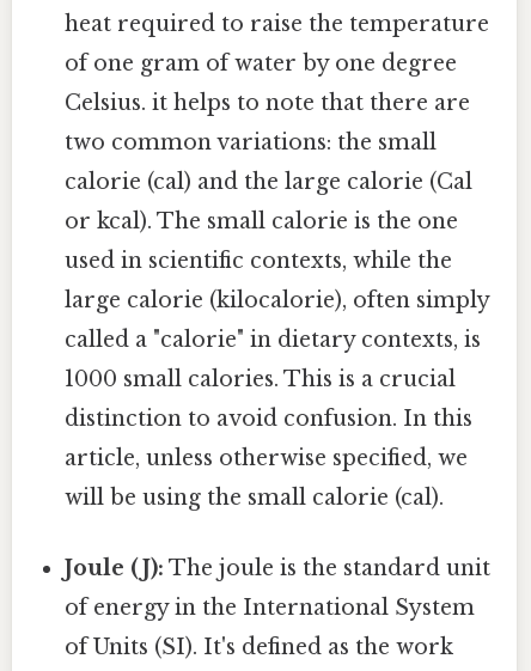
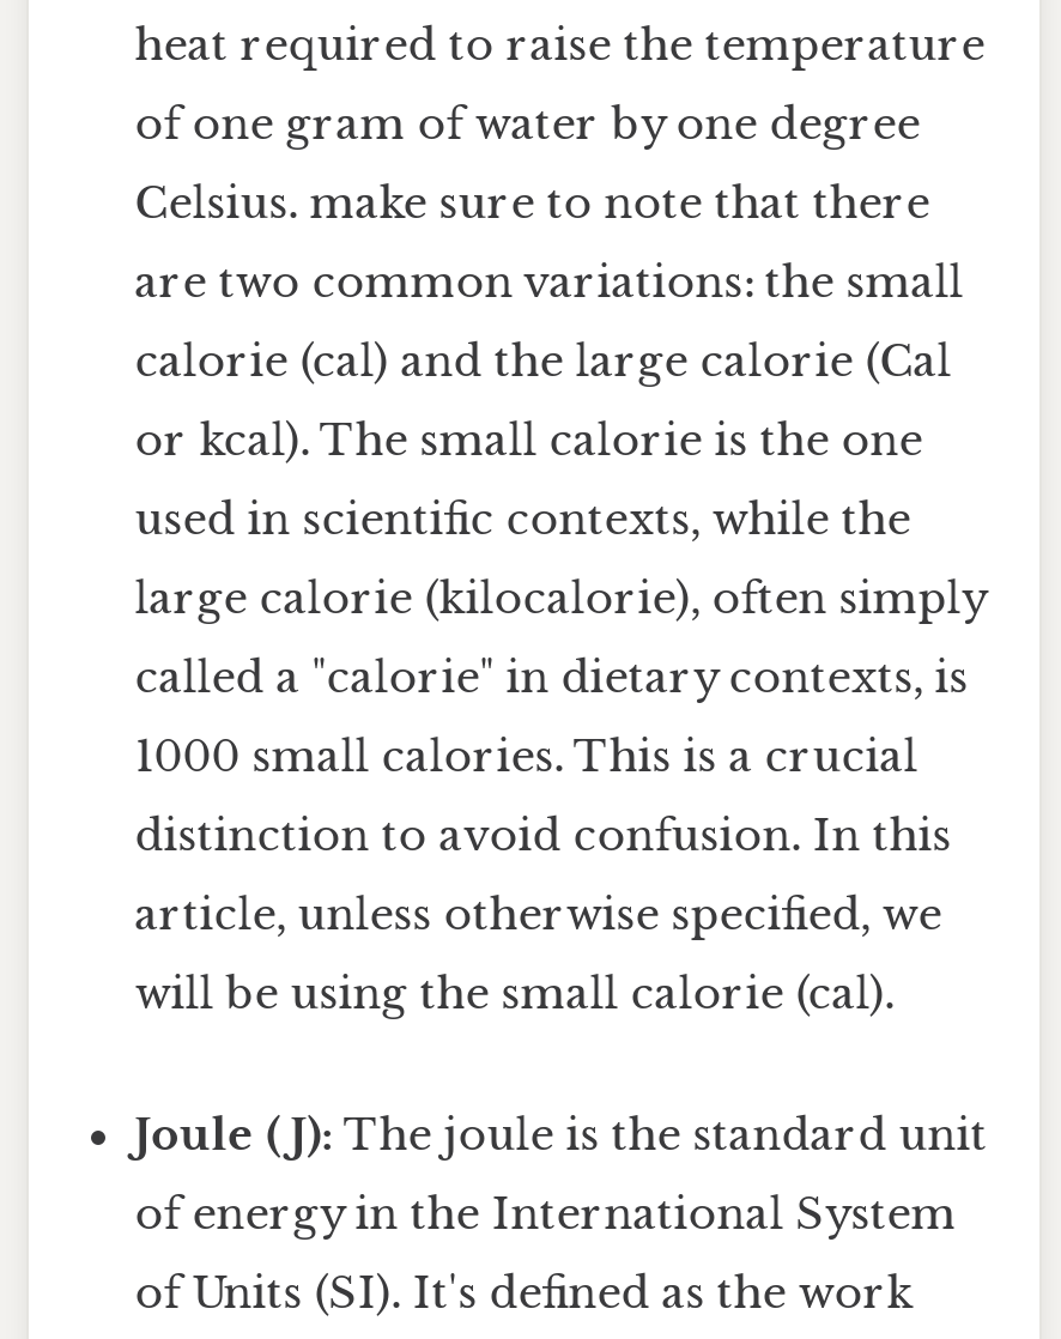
- Celsius. it helps to note that there are
+ Celsius. make sure to note that there

- two common variations: the small
+ are two common variations: the small
